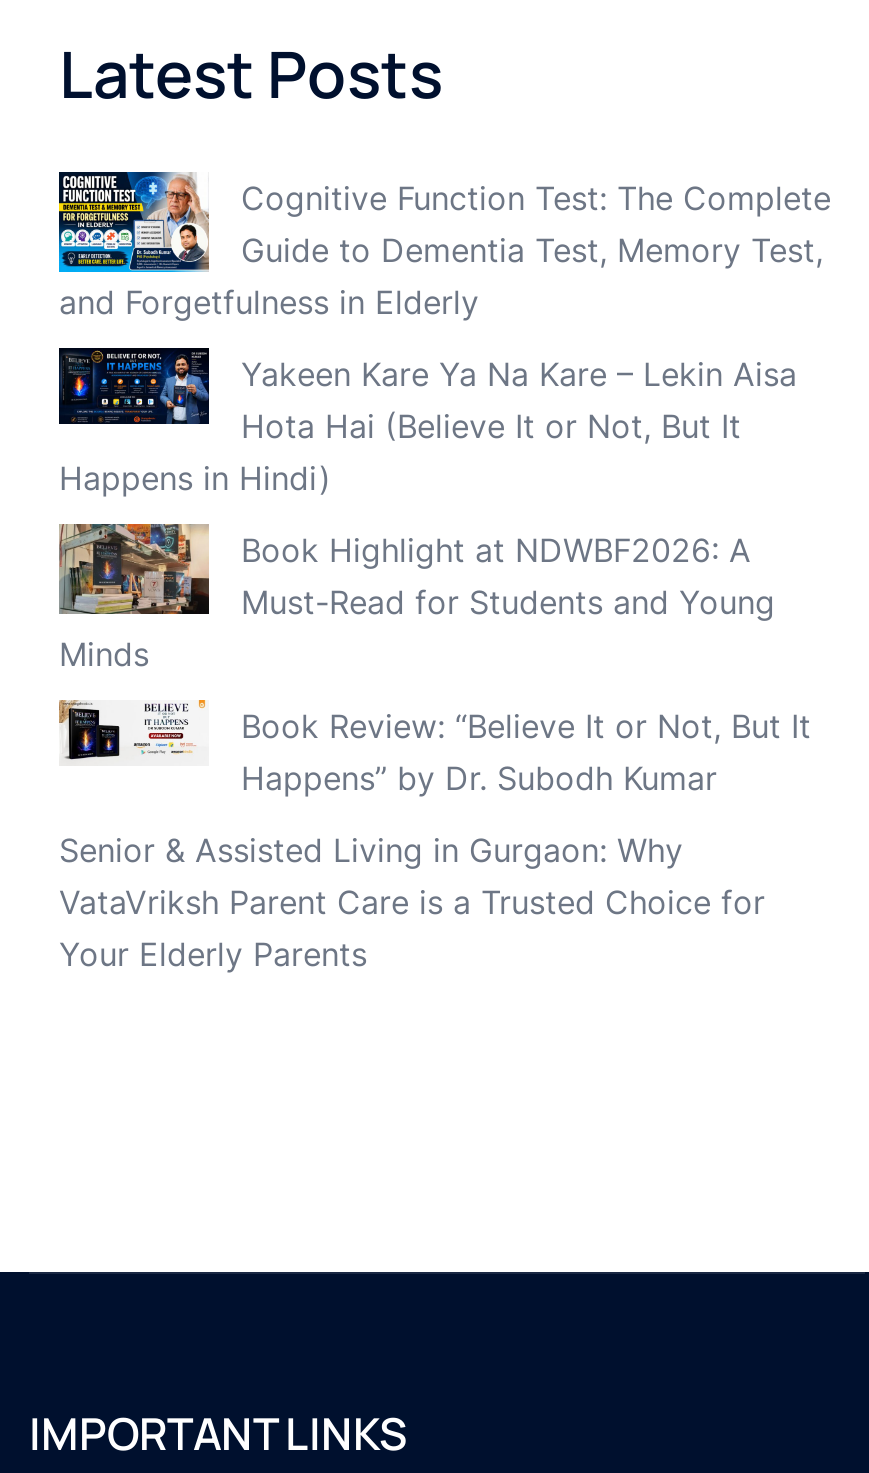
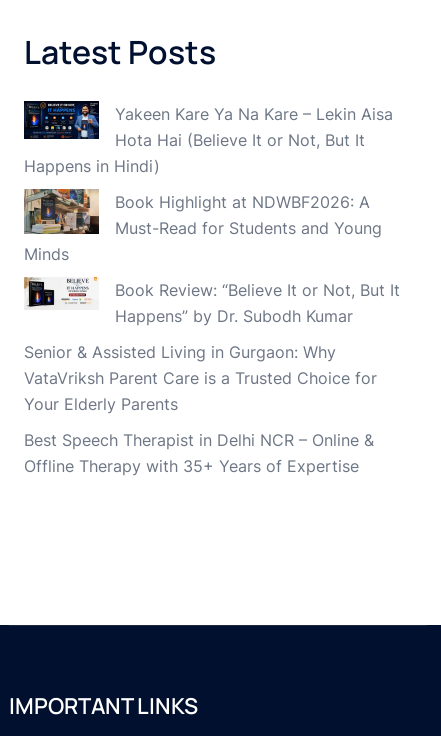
- [image]
- Cognitive Function Test: The Complete
- Guide to Dementia Test, Memory Test,
- and Forgetfulness in Elderly

moved up: [image] | Yakeen Kare Ya Na Kare – Lekin Aisa | Hota Hai (Believe It or Not, But It | ... | VataVriksh Parent Care is a Trusted Choice for | Your Elderly Parents

+ Best Speech Therapist in Delhi NCR – Online &
+ Offline Therapy with 35+ Years of Expertise
